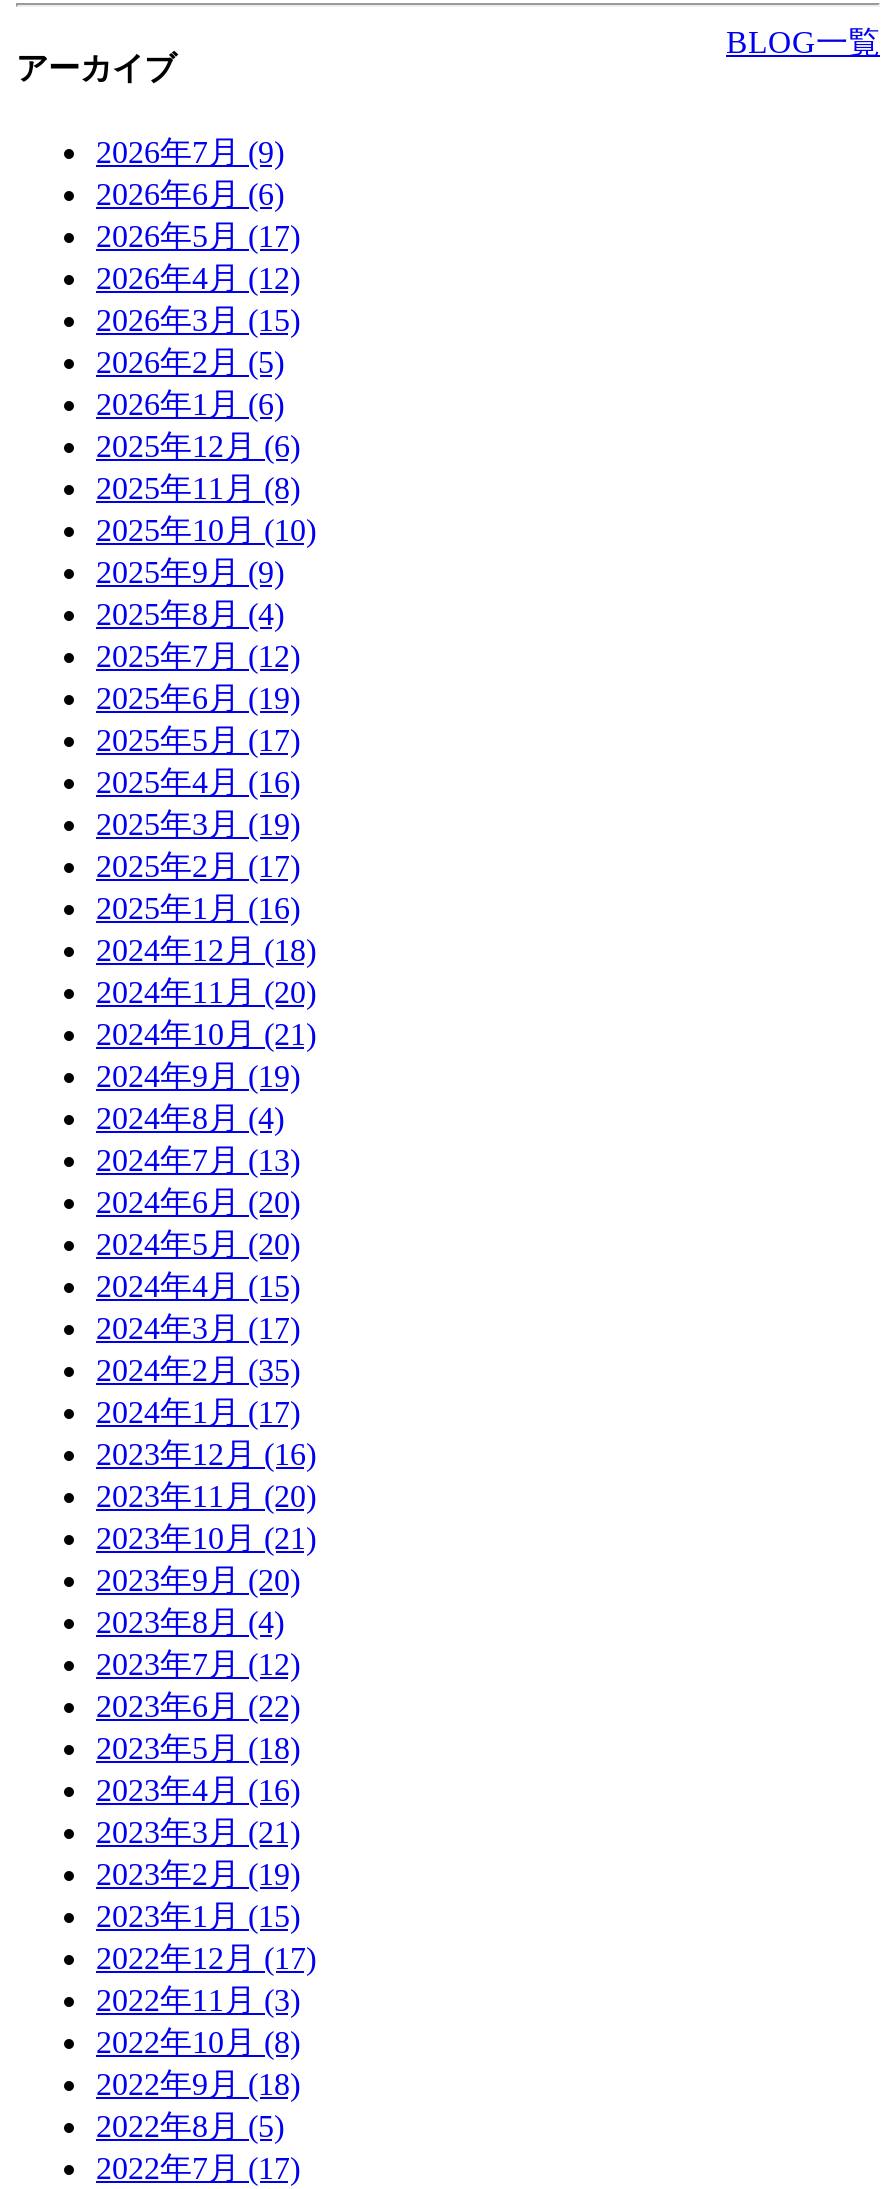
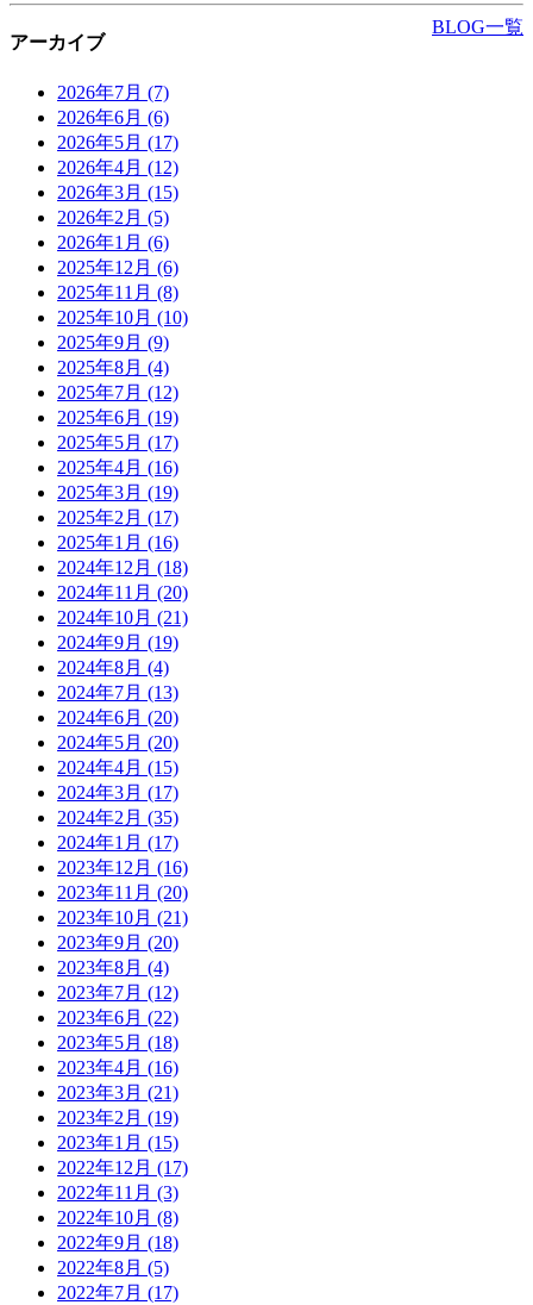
- 2026年7月(9)
+ 2026年7月(7)
